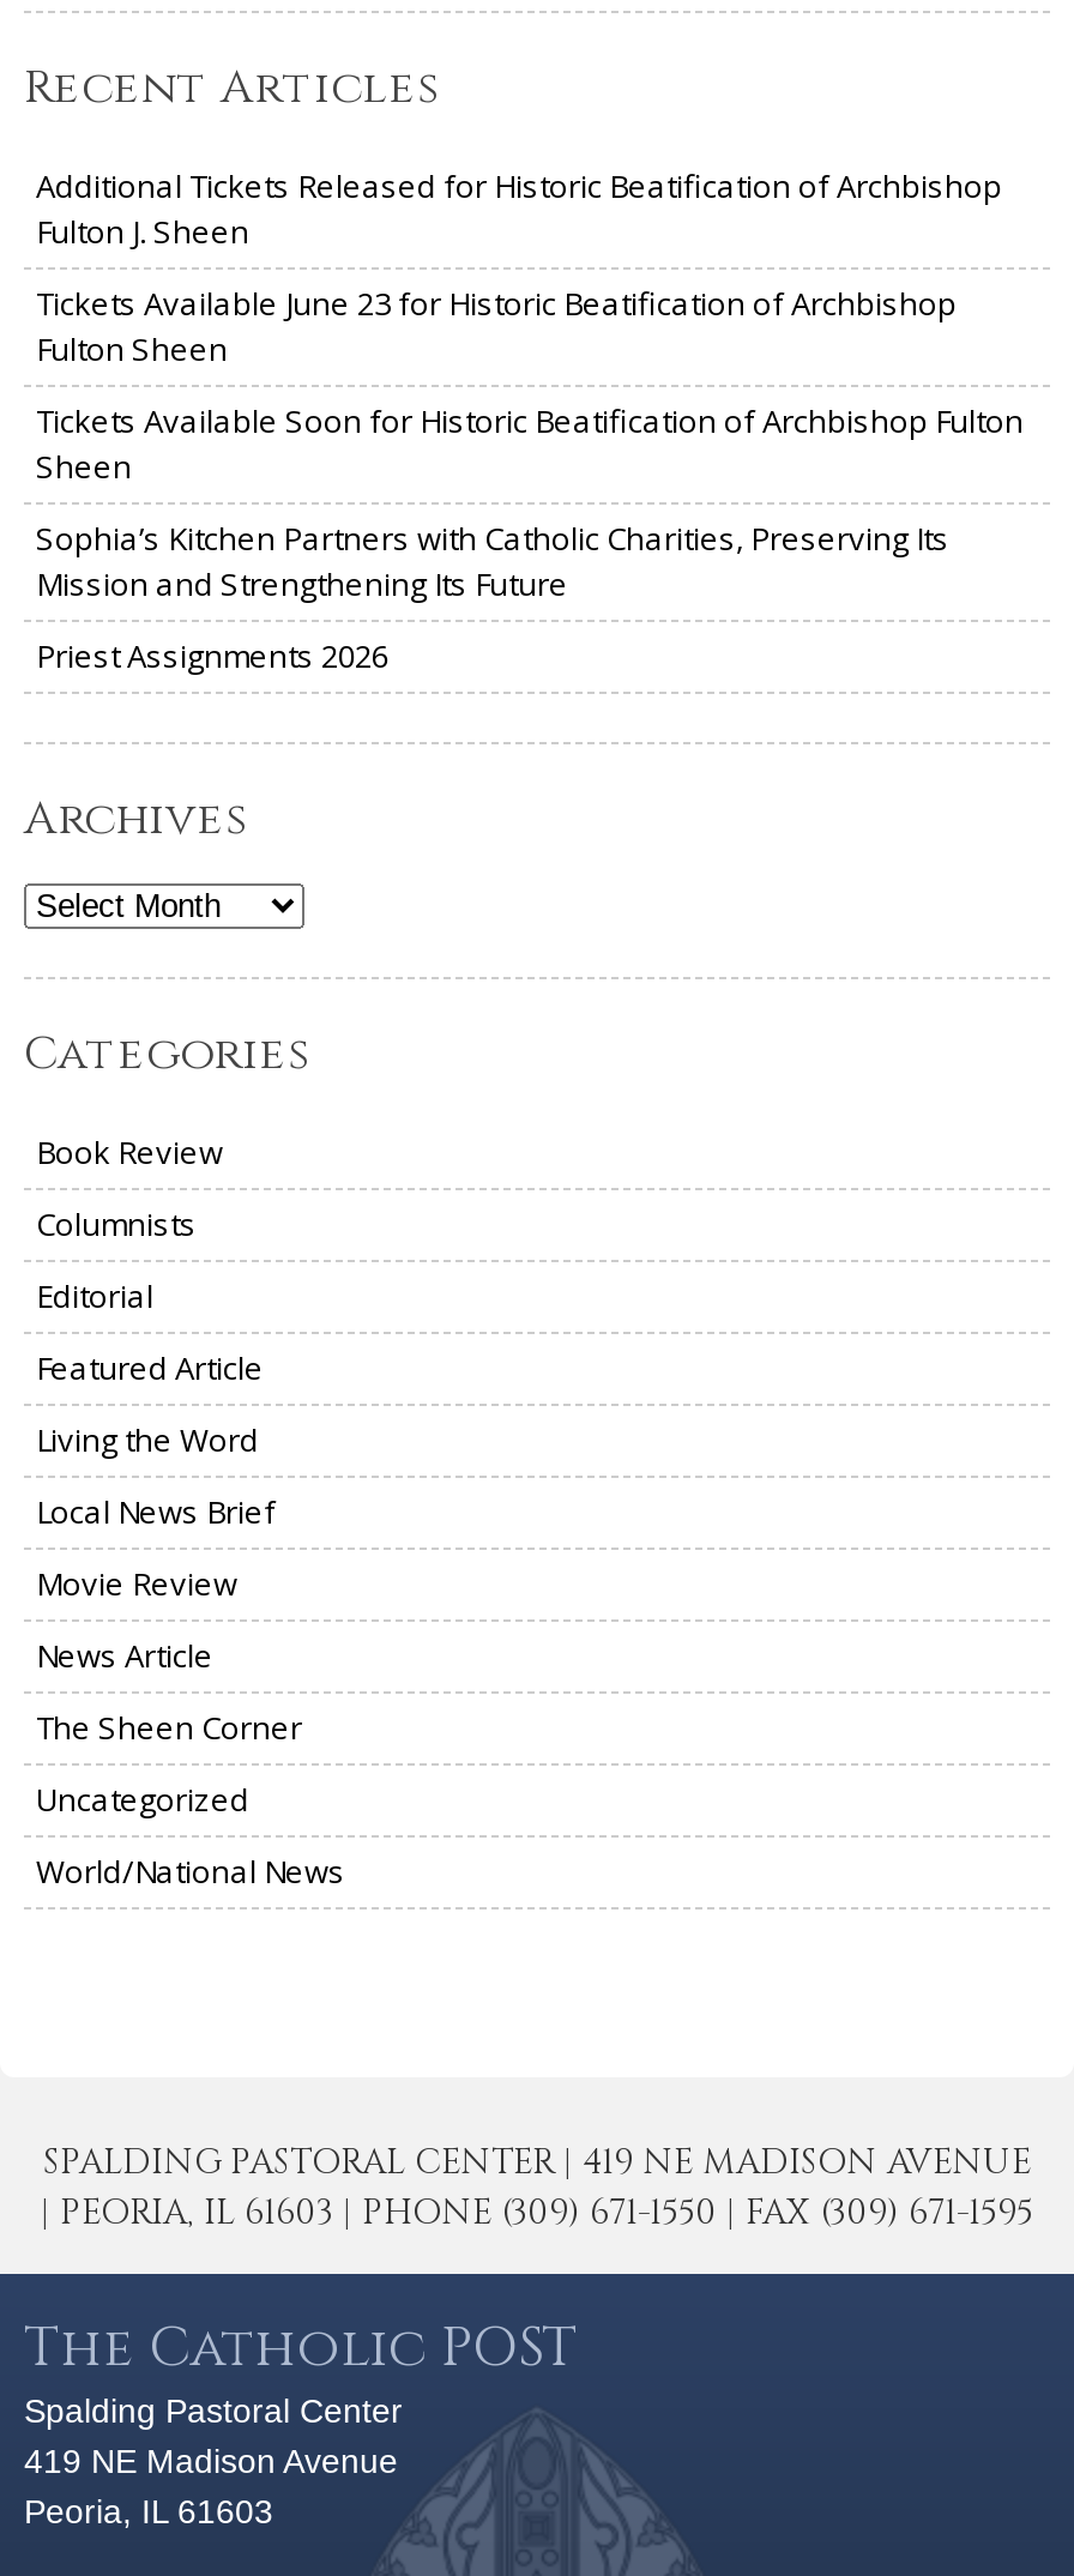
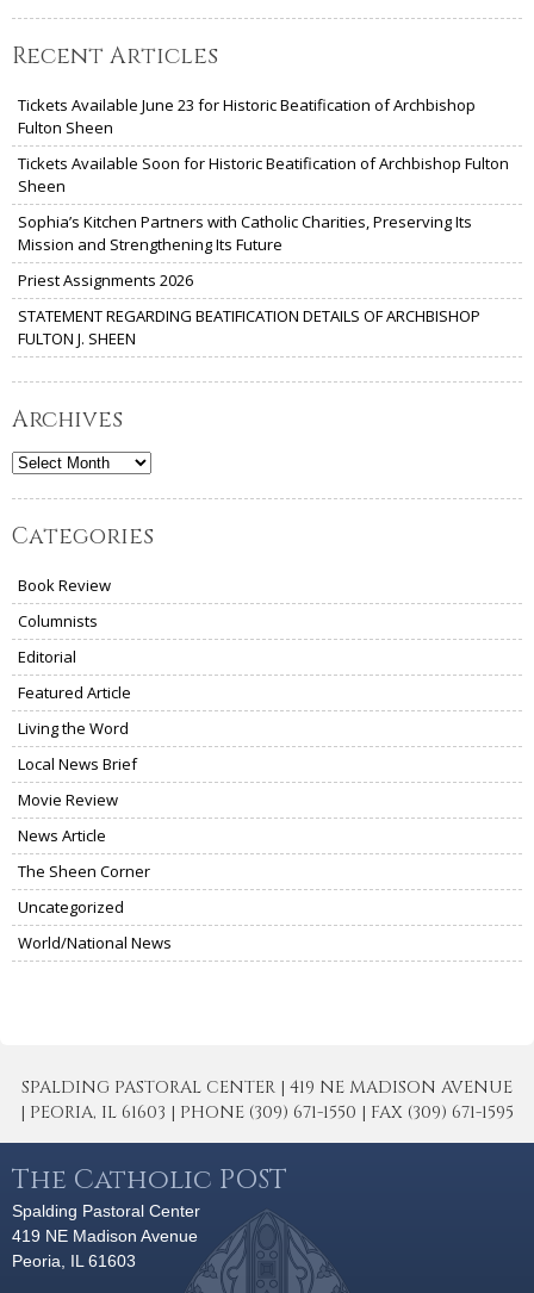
- Additional Tickets Released for Historic Beatification of Archbishop
- Fulton J. Sheen

moved up: Tickets Available June 23 for Historic Beatification of Archbishop | Fulton Sheen | Tickets Available Soon for Historic Beatification of Archbishop Fulton | Sheen | Sophia’s Kitchen Partners with Catholic Charities, Preserving Its | Mission and Strengthening Its Future | Priest Assignments 2026

+ STATEMENT REGARDING BEATIFICATION DETAILS OF ARCHBISHOP
+ FULTON J. SHEEN
